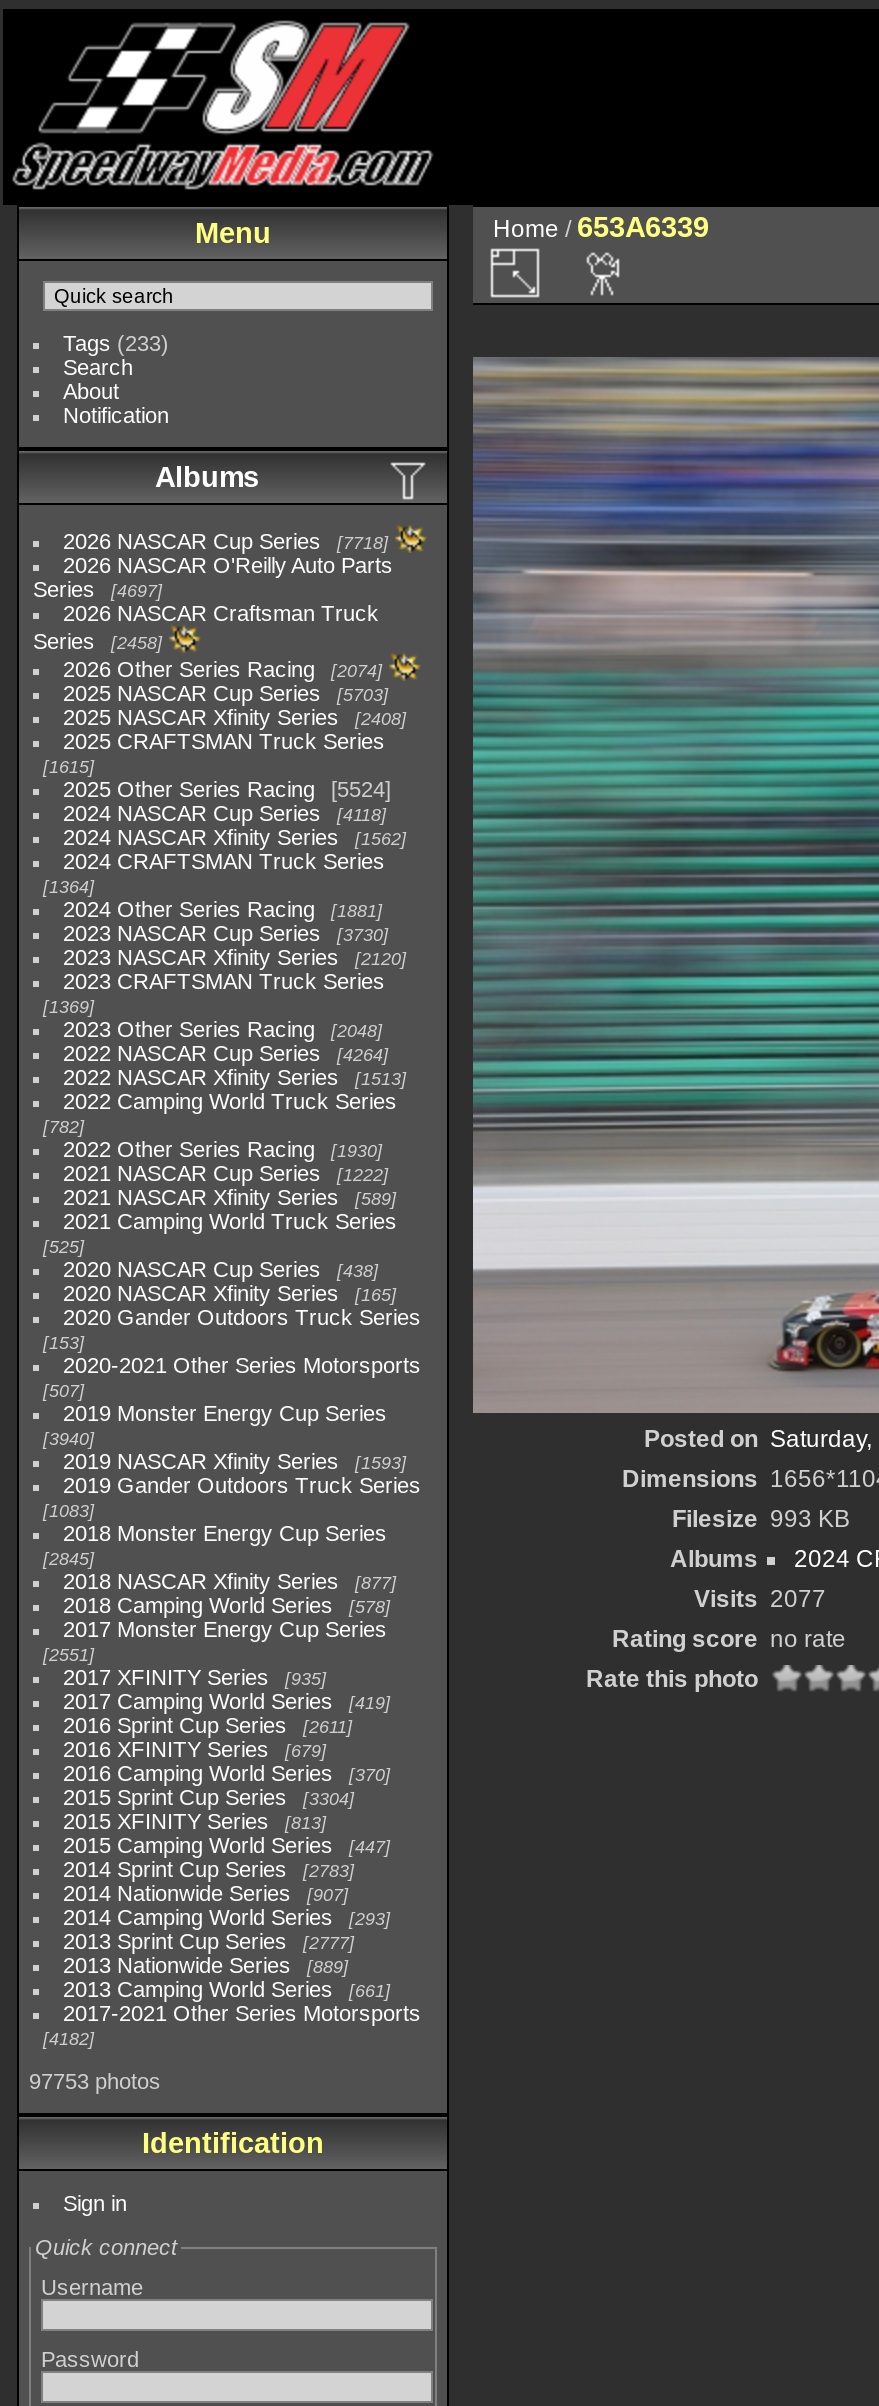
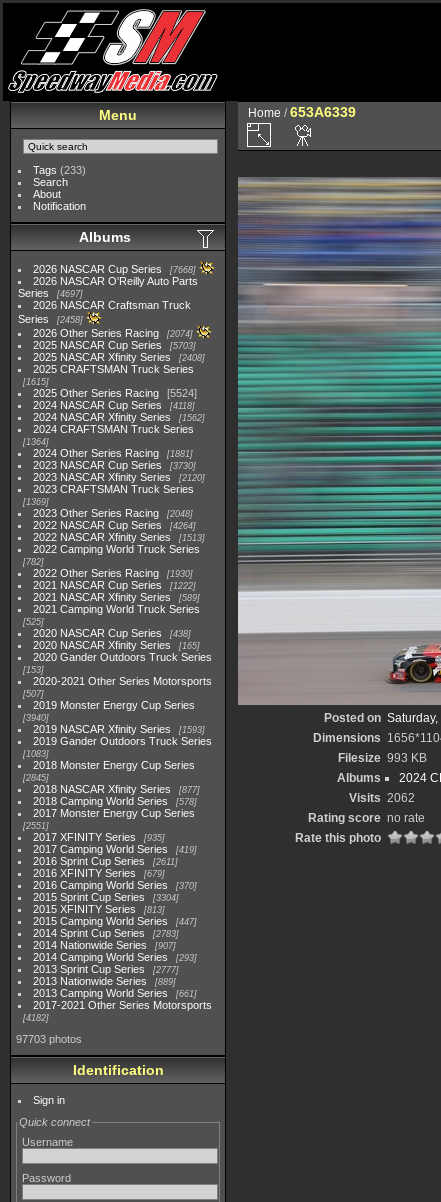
- 2026 NASCAR Cup Series 7718
+ 2026 NASCAR Cup Series 7668

- Visits 2077
+ Visits 2062

- 97753 photos
+ 97703 photos
